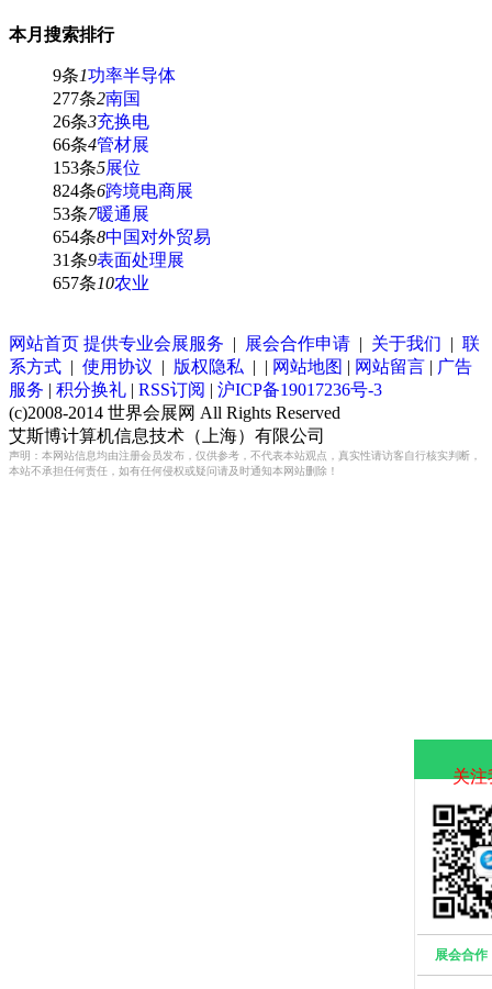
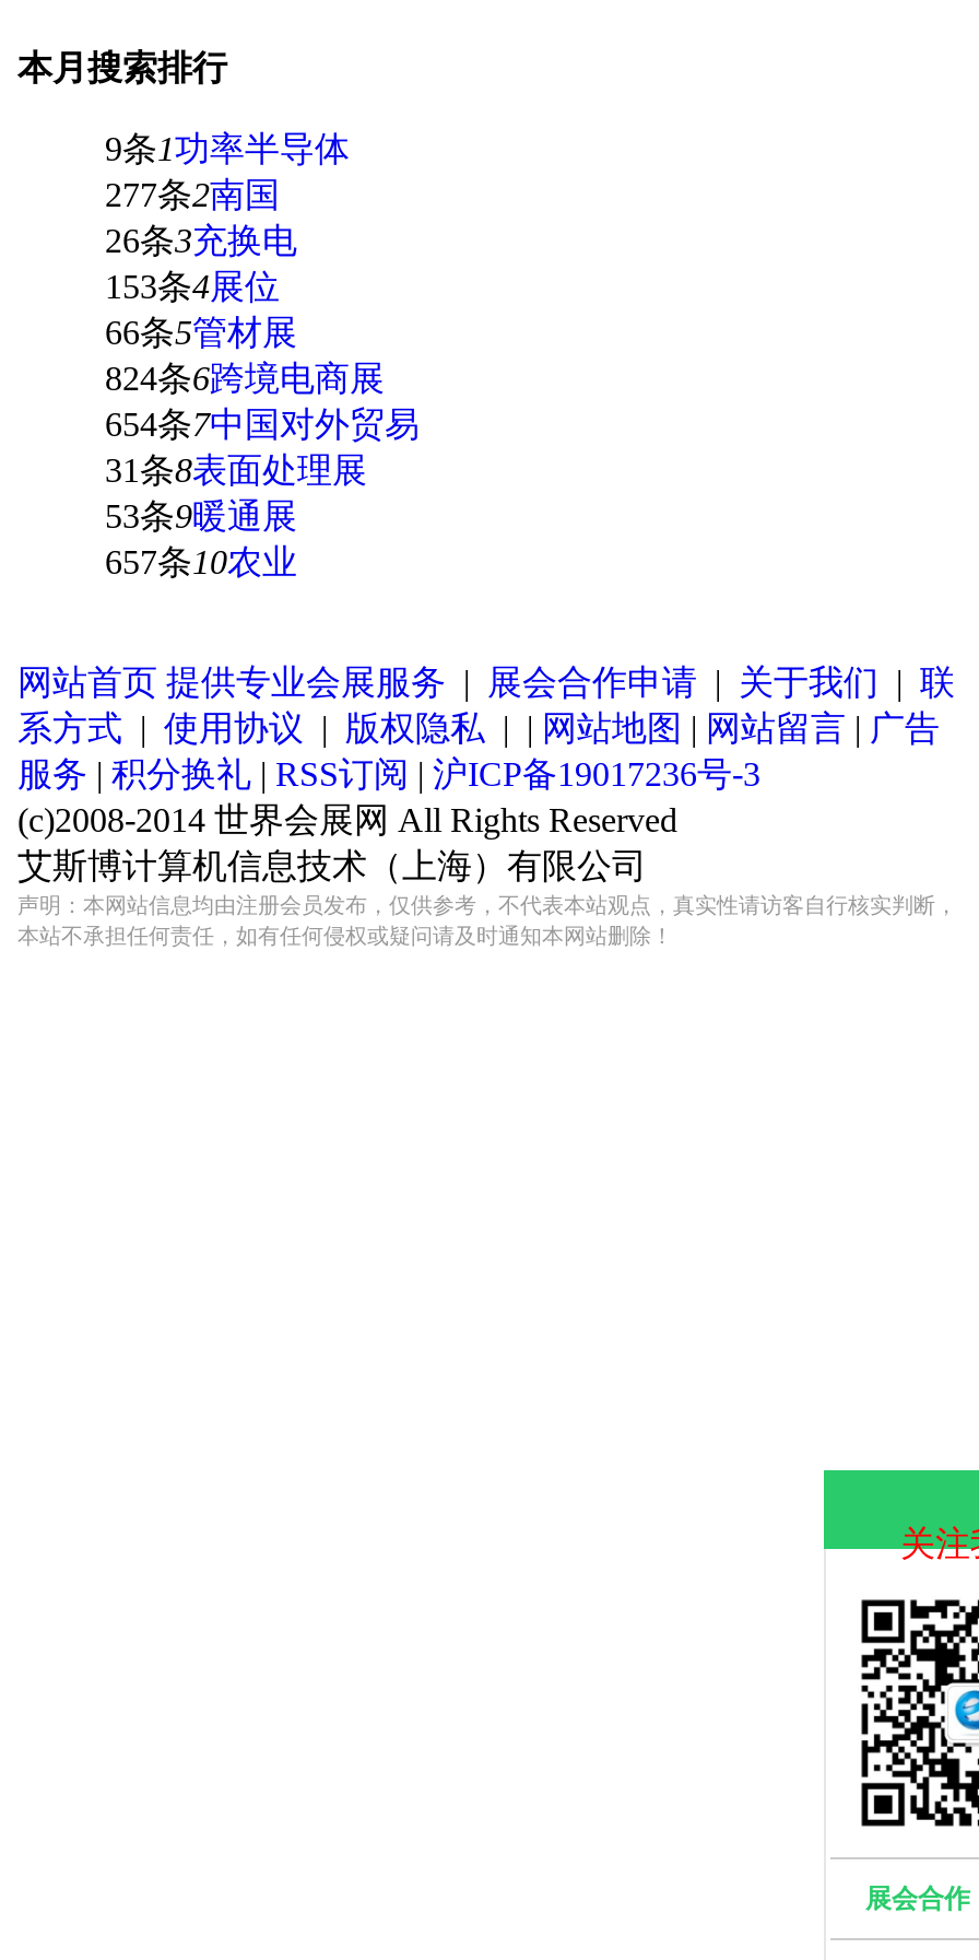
- 66条4管材展
- 153条5展位
+ 153条4展位
+ 66条5管材展

- 53条7暖通展
- 654条8中国对外贸易
- 31条9表面处理展
+ 654条7中国对外贸易
+ 31条8表面处理展
+ 53条9暖通展
